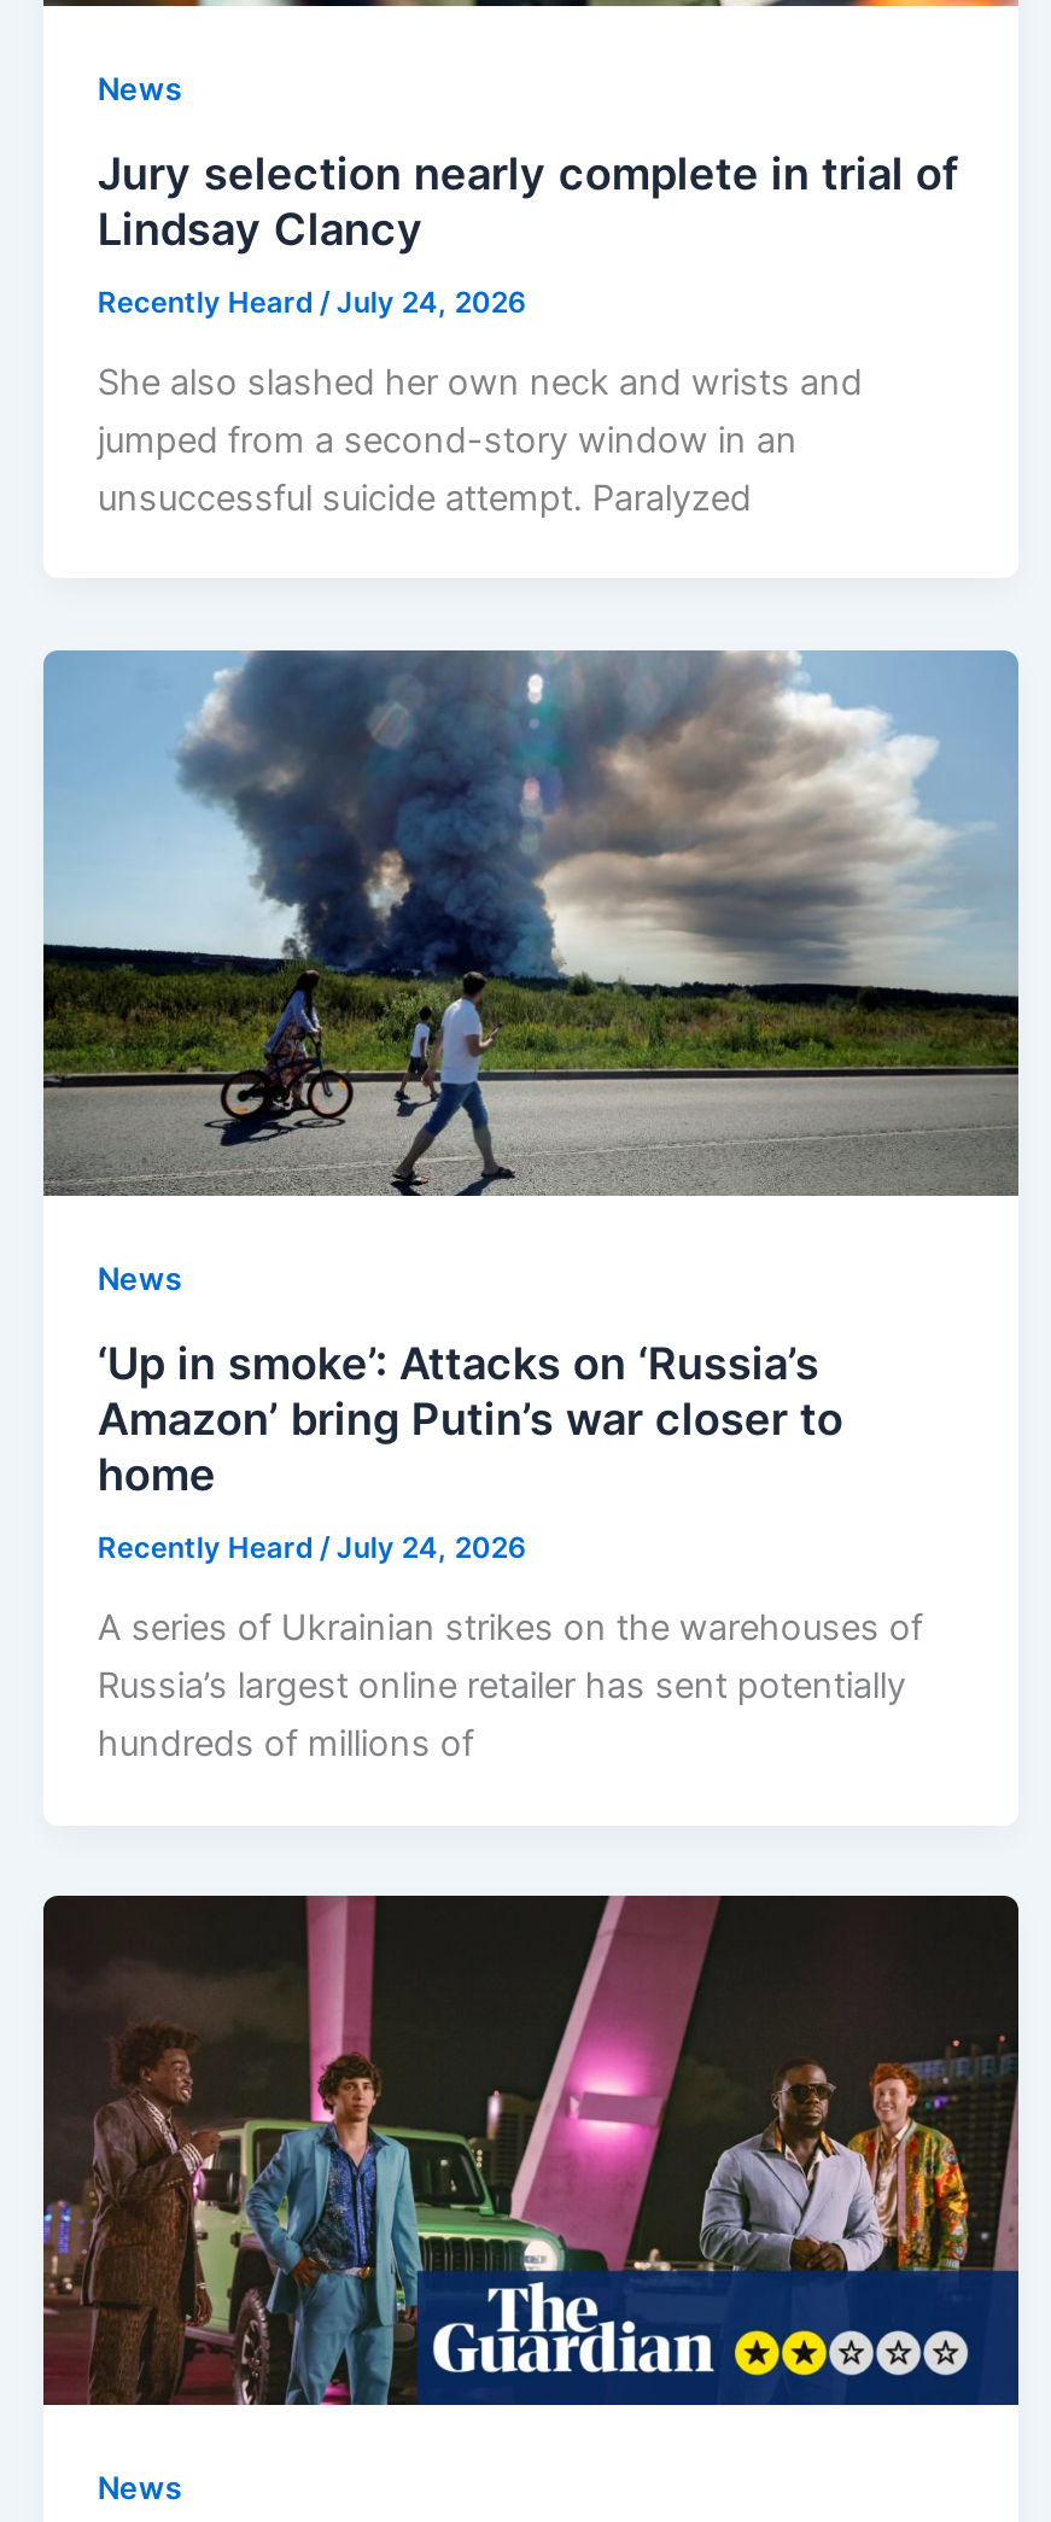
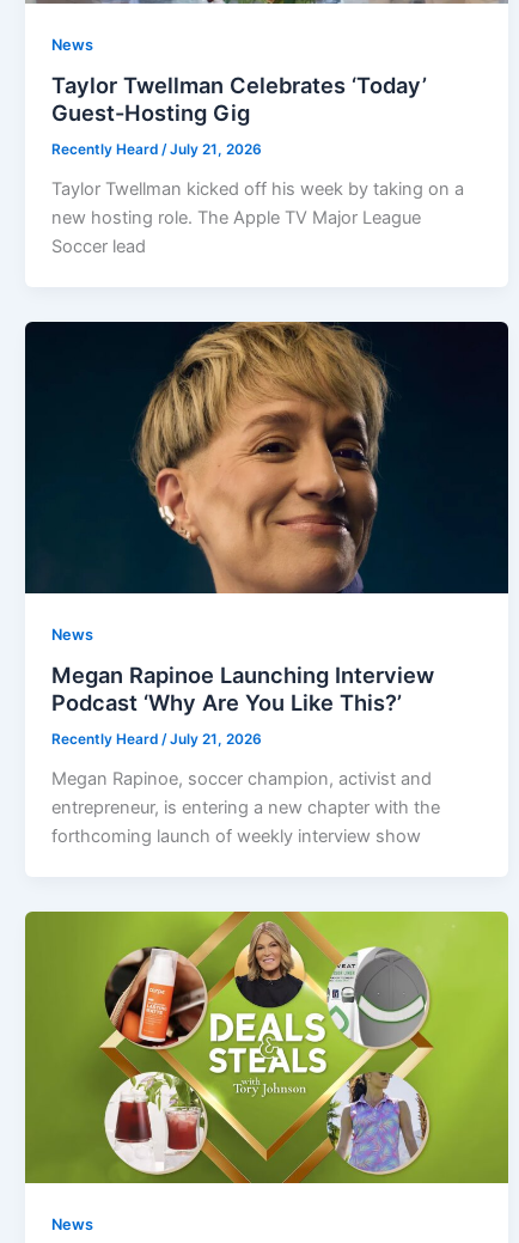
- Jury selection nearly complete in trial of
- Lindsay Clancy
+ Taylor Twellman Celebrates ‘Today’
+ Guest-Hosting Gig

- Recently Heard / July 24, 2026
+ Recently Heard / July 21, 2026

- She also slashed her own neck and wrists and
- jumped from a second-story window in an
- unsuccessful suicide attempt. Paralyzed
+ Taylor Twellman kicked off his week by taking on a
+ new hosting role. The Apple TV Major League
+ Soccer lead

- [image]
+ [image]

- ‘Up in smoke’: Attacks on ‘Russia’s
- Amazon’ bring Putin’s war closer to
- home
+ Megan Rapinoe Launching Interview
+ Podcast ‘Why Are You Like This?’

- Recently Heard / July 24, 2026
+ Recently Heard / July 21, 2026

- A series of Ukrainian strikes on the warehouses of
- Russia’s largest online retailer has sent potentially
- hundreds of millions of
+ Megan Rapinoe, soccer champion, activist and
+ entrepreneur, is entering a new chapter with the
+ forthcoming launch of weekly interview show

- [image]
+ [image]
